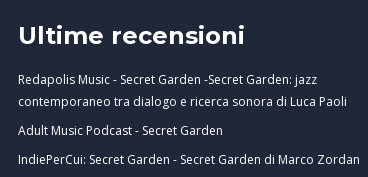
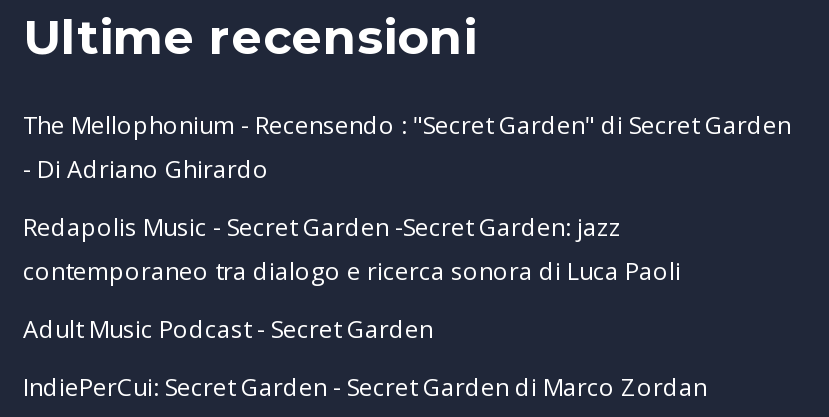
+ The Mellophonium - Recensendo : "Secret Garden" di Secret Garden
+ - Di Adriano Ghirardo
